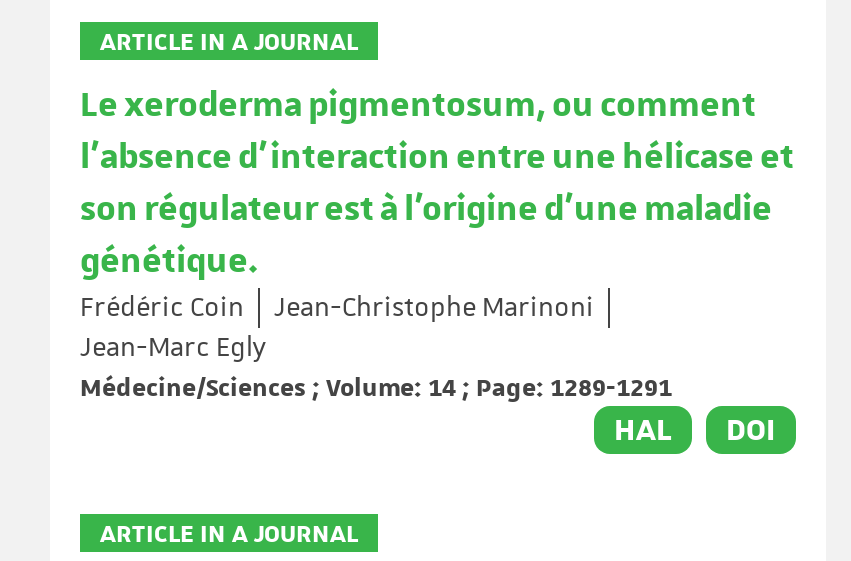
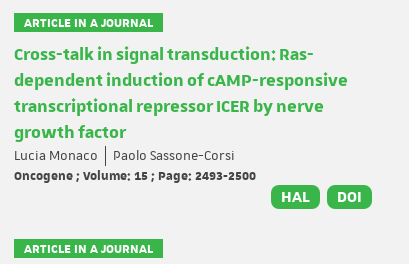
- Le xeroderma pigmentosum, ou comment
- l'absence d'interaction entre une hélicase et
- son régulateur est à l'origine d'une maladie
- génétique.
- Frédéric Coin
- Jean-Christophe Marinoni
- Jean-Marc Egly
- Médecine/Sciences ; Volume: 14 ; Page: 1289-1291
+ Cross-talk in signal transduction: Ras-
+ dependent induction of cAMP-responsive
+ transcriptional repressor ICER by nerve
+ growth factor
+ Lucia Monaco
+ Paolo Sassone-Corsi
+ Oncogene ; Volume: 15 ; Page: 2493-2500
